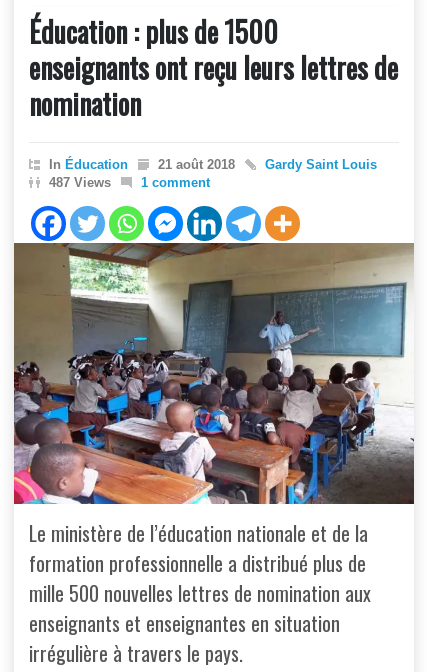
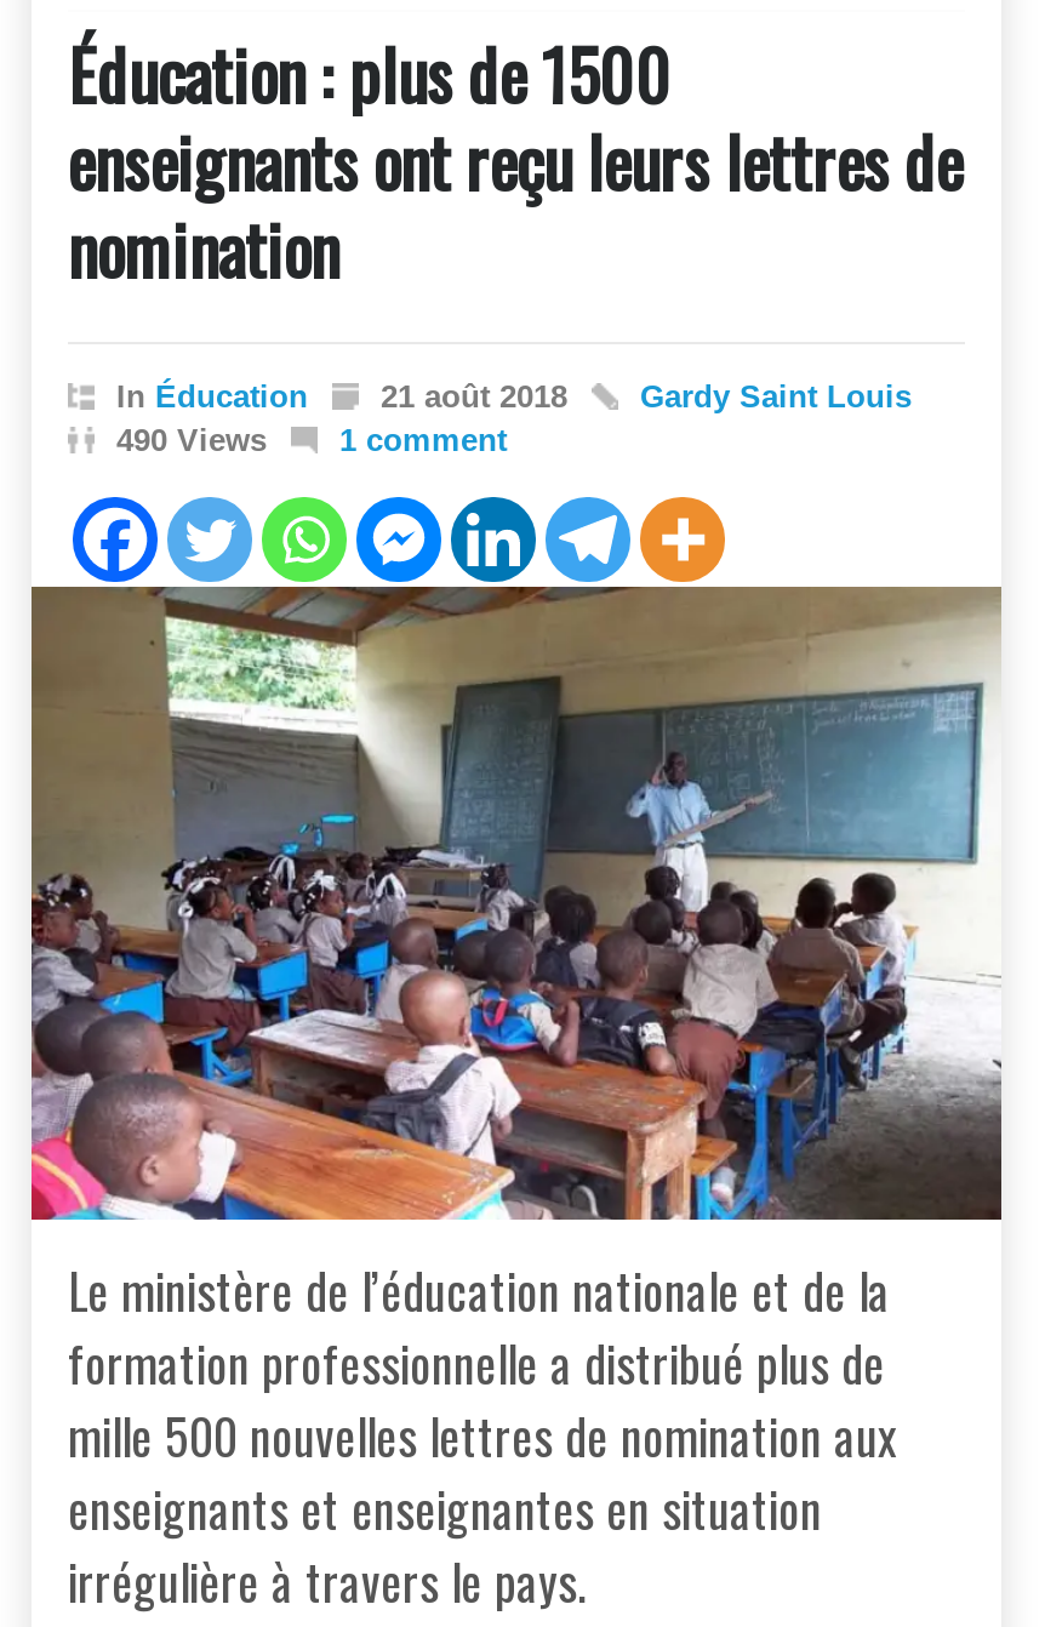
- 487 Views 1 comment
+ 490 Views 1 comment
